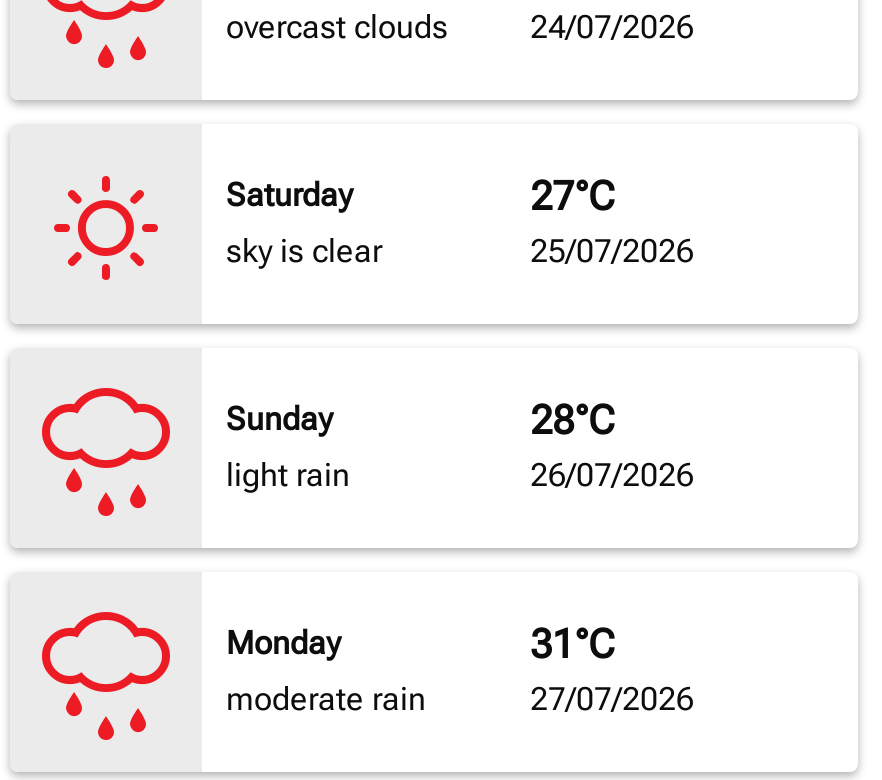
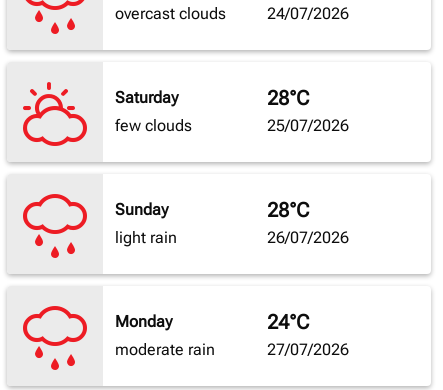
- [image]
- sky is clear
+ [image]
+ few clouds

- 27°C
+ 28°C

- 31°C
+ 24°C
